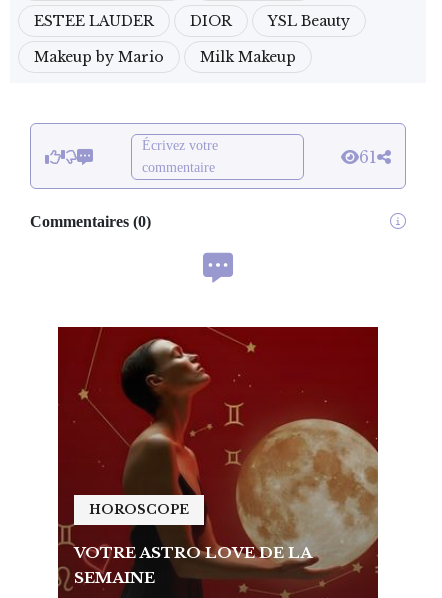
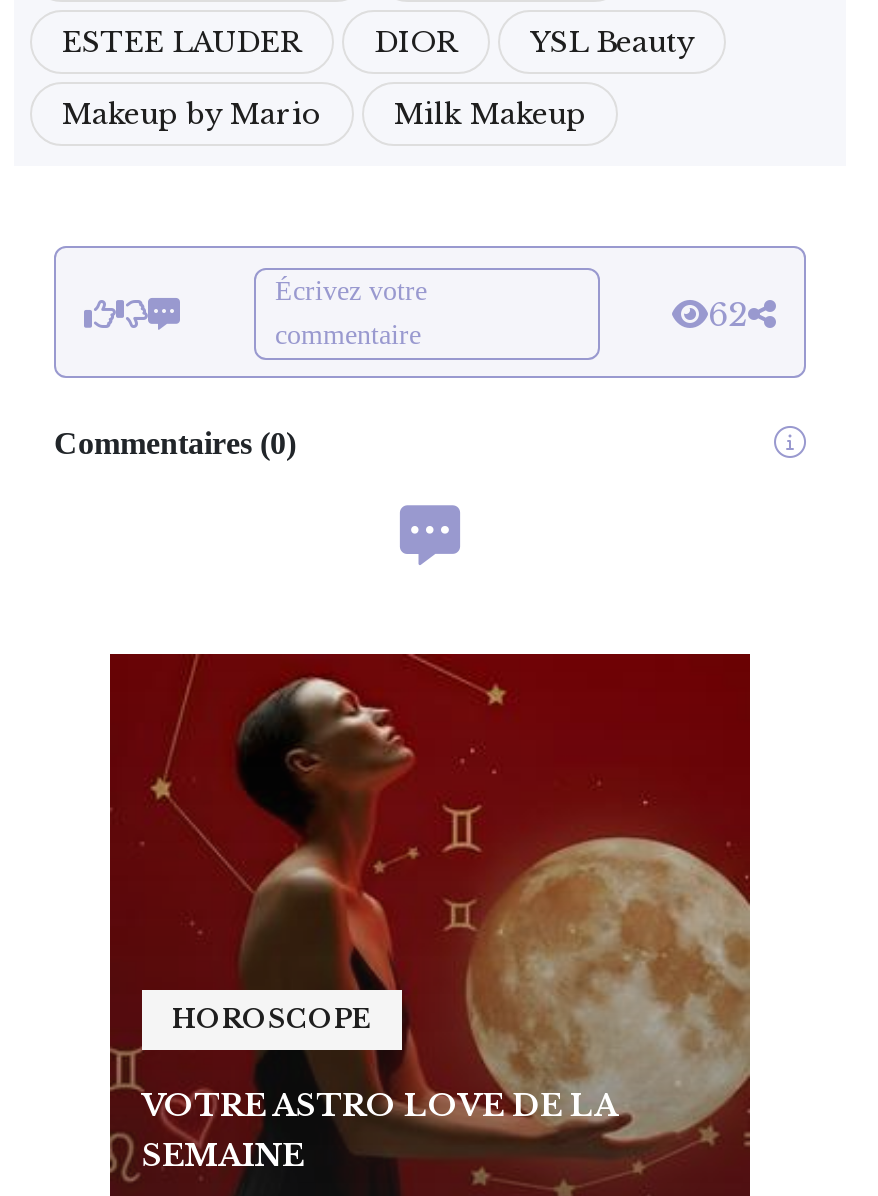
- 61
+ 62
